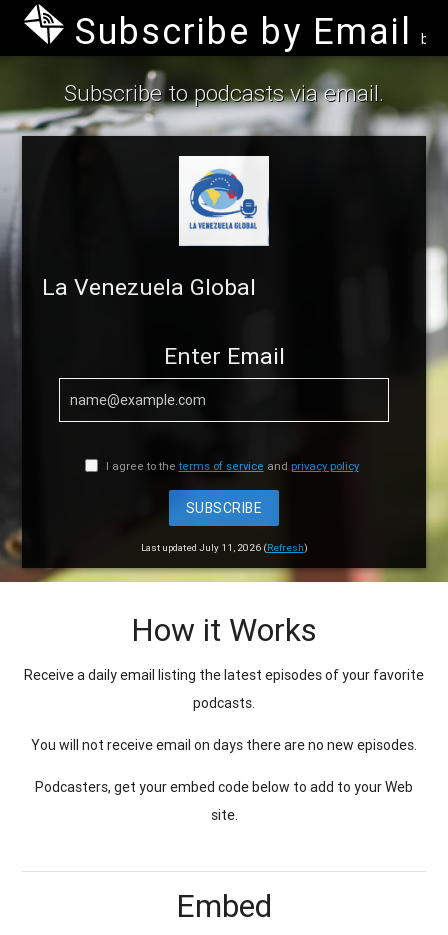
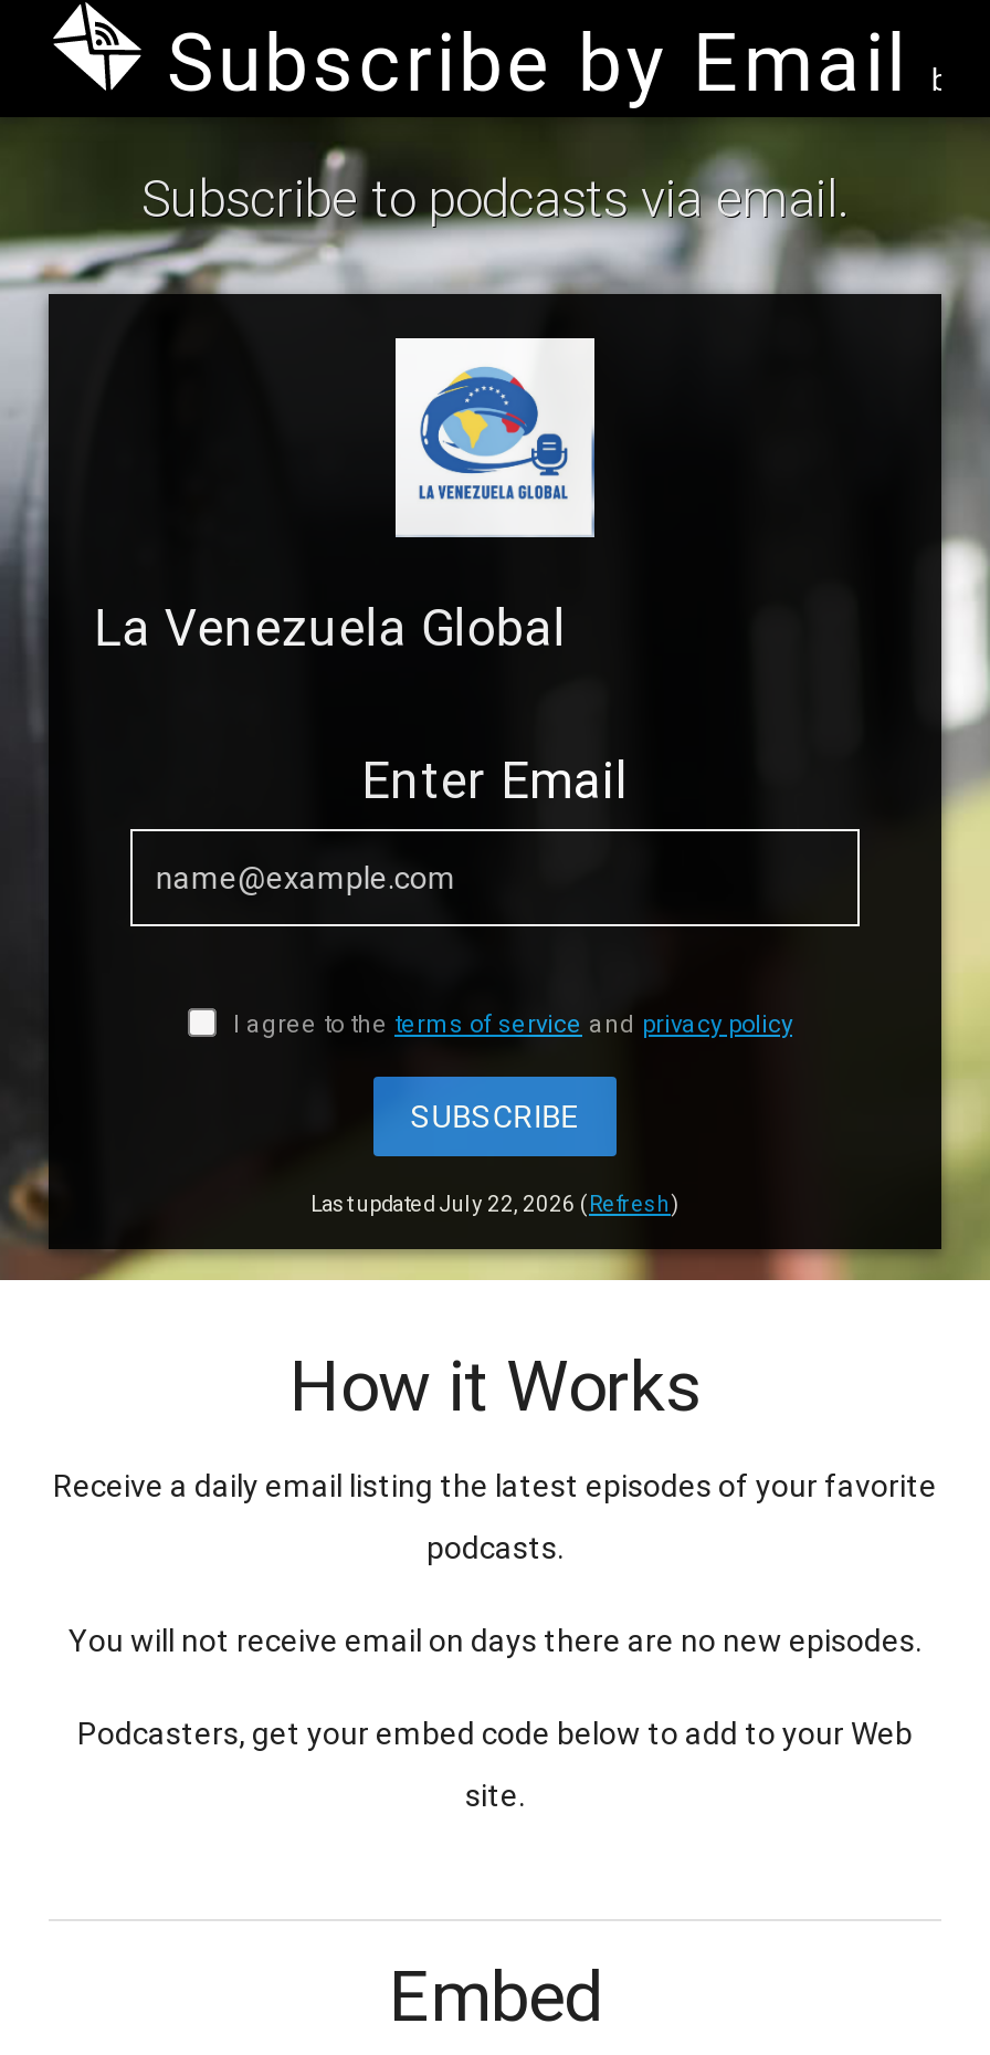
- Last updated July 11, 2026 (Refresh)
+ Last updated July 22, 2026 (Refresh)
